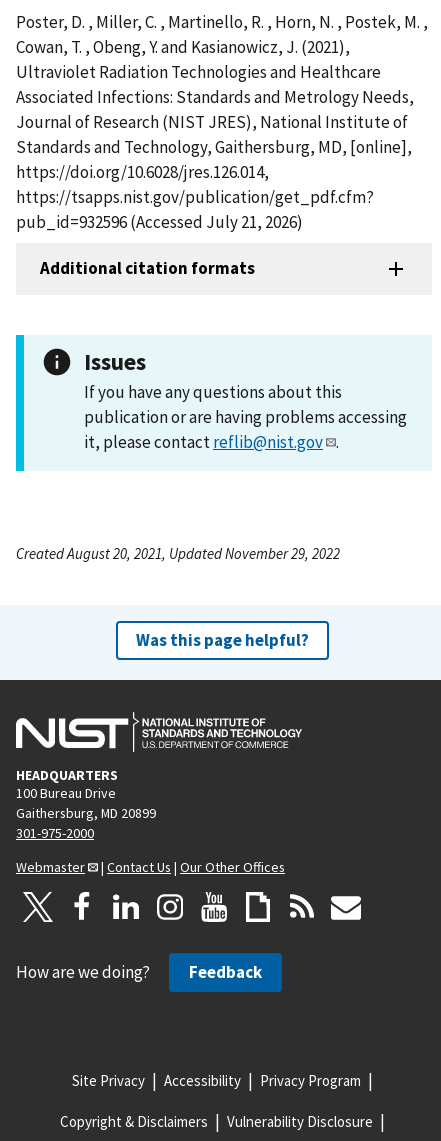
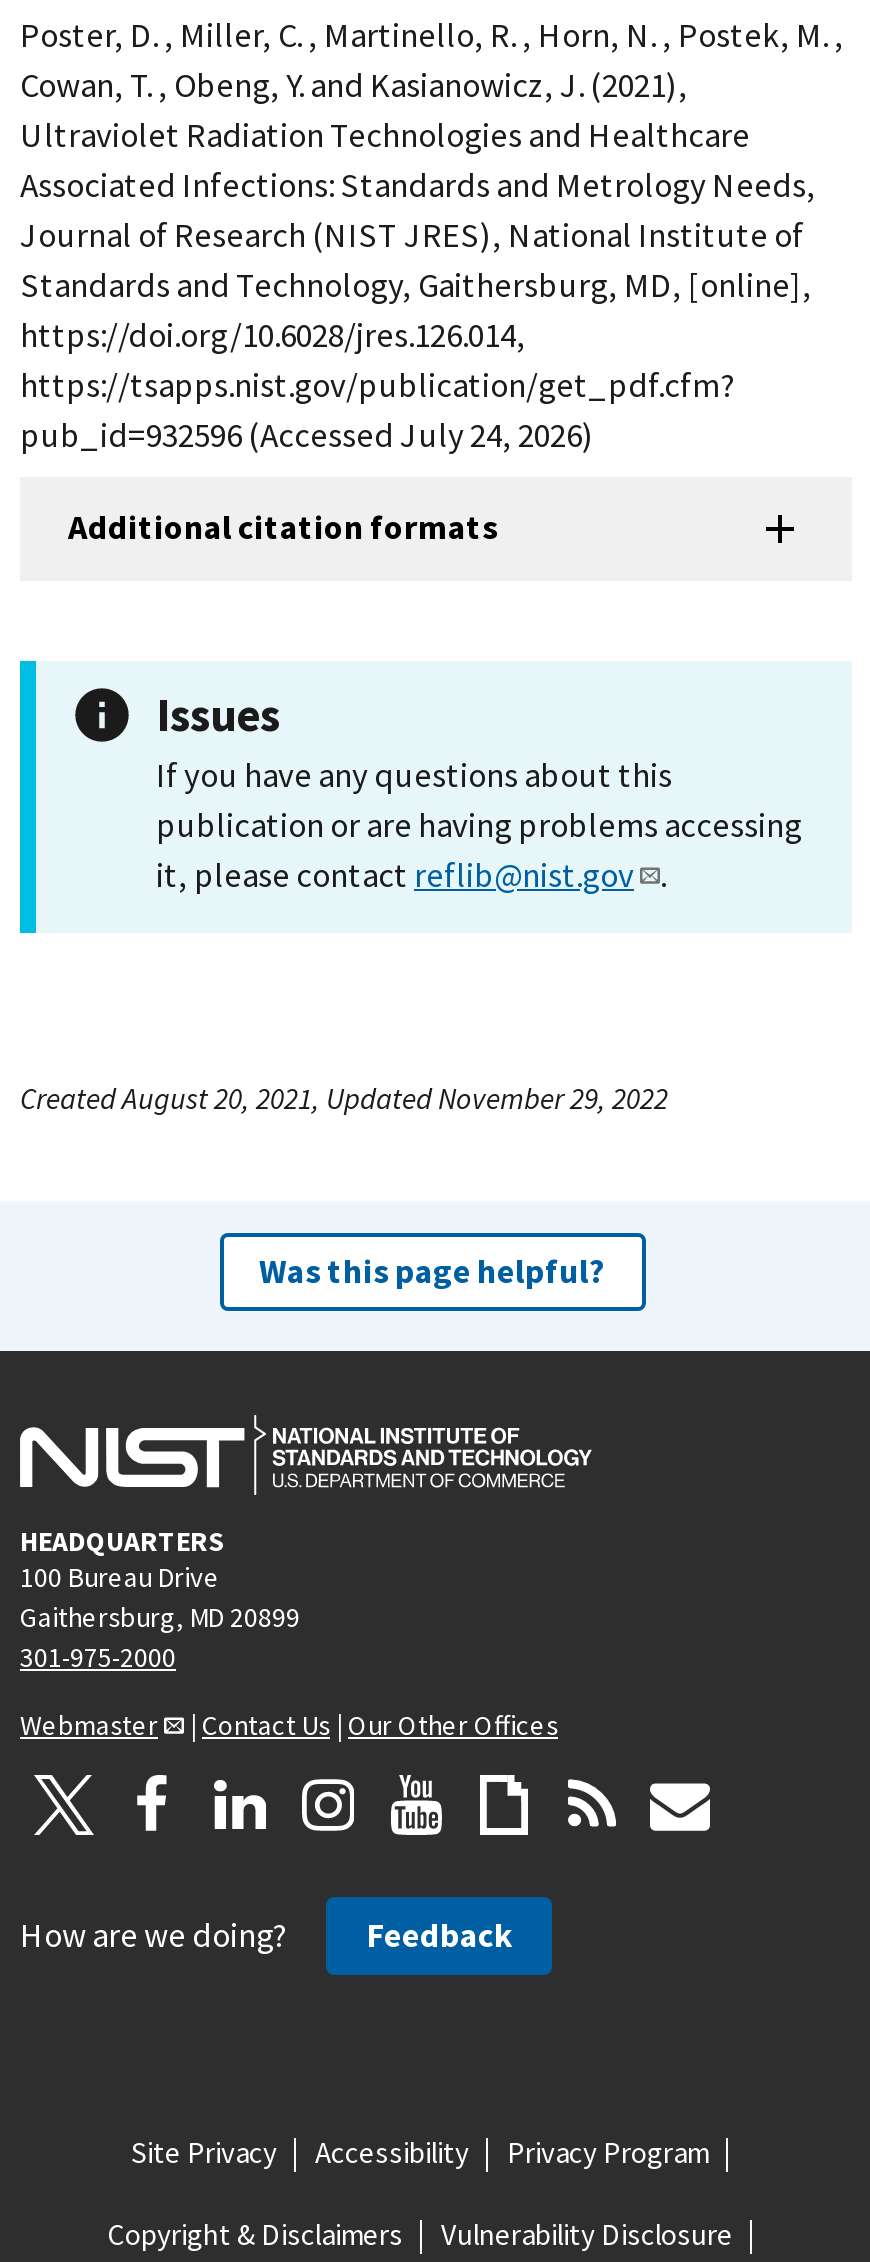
- pub_id=932596 (Accessed July 21, 2026)
+ pub_id=932596 (Accessed July 24, 2026)
